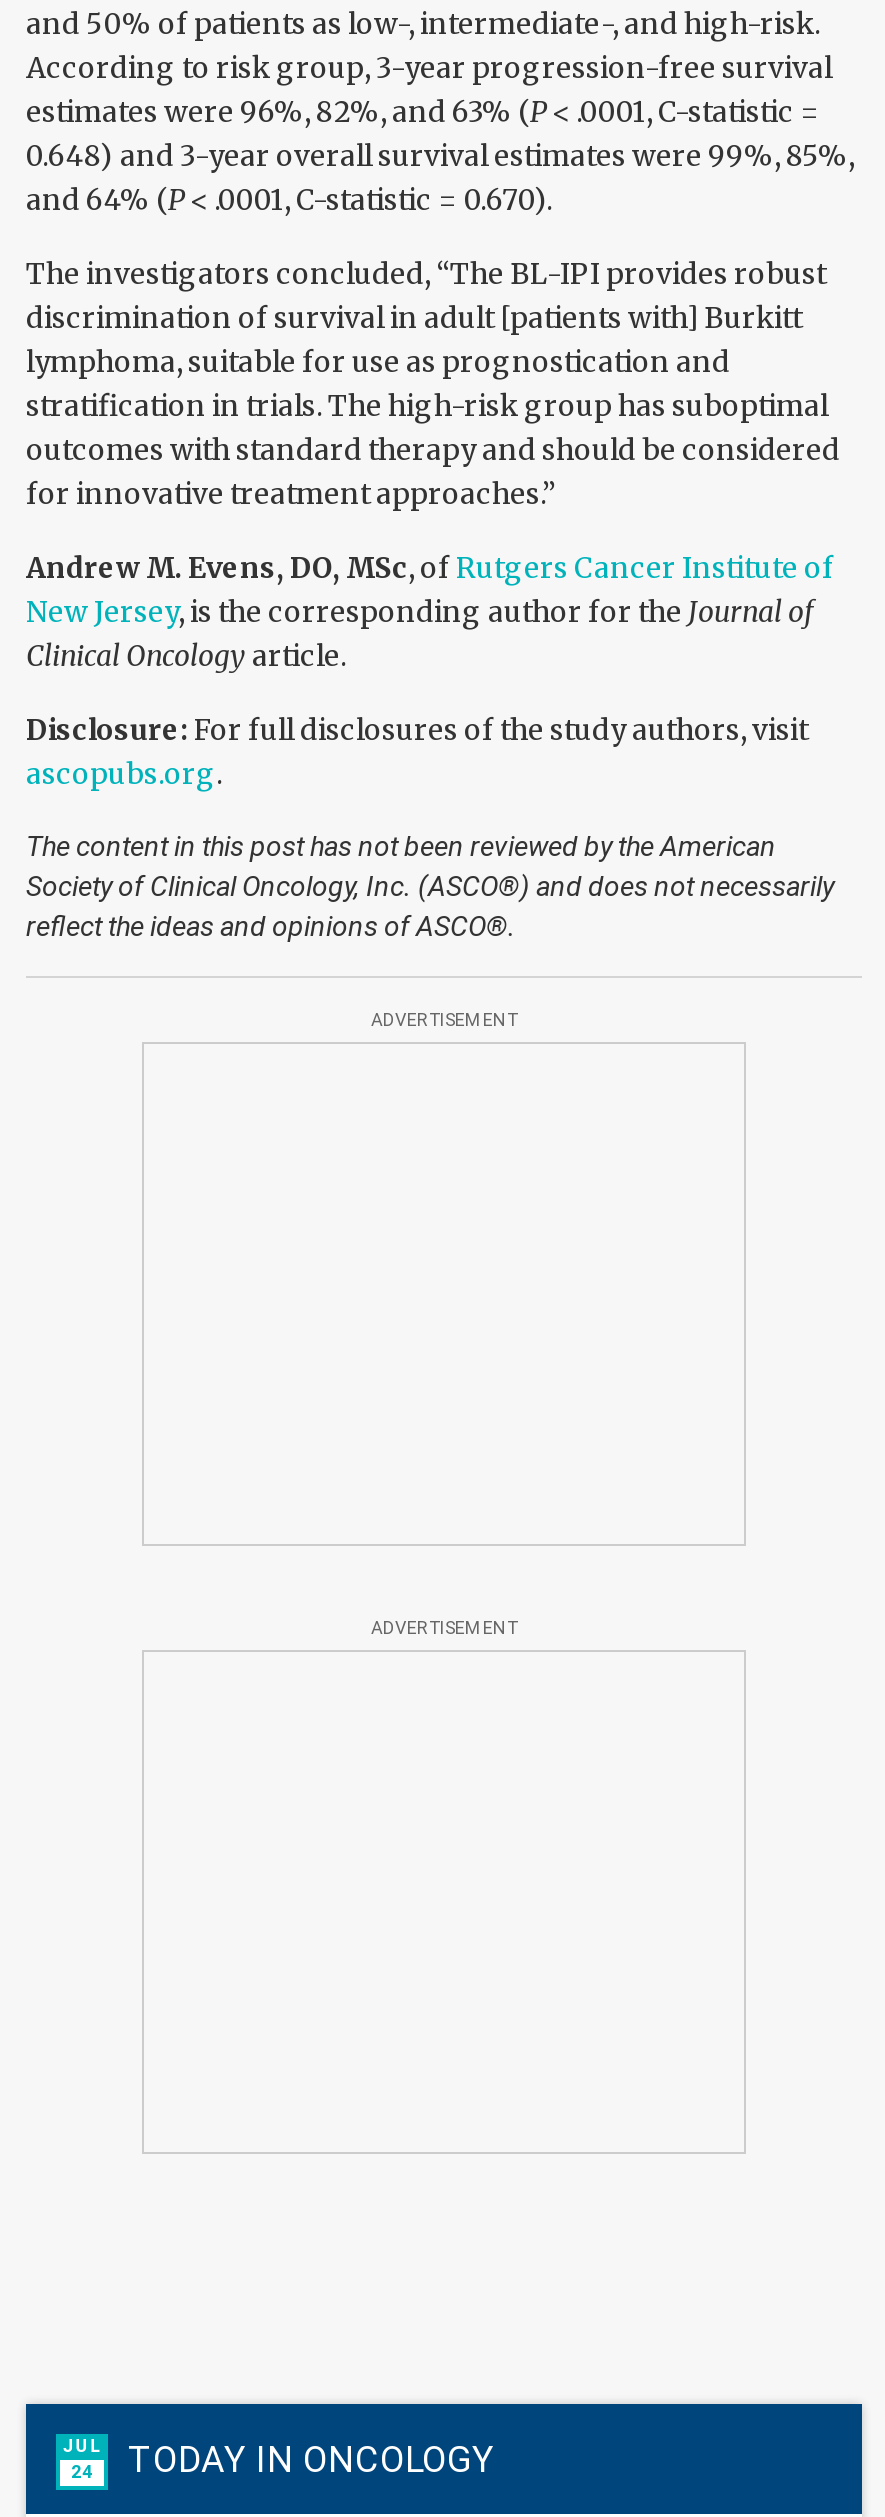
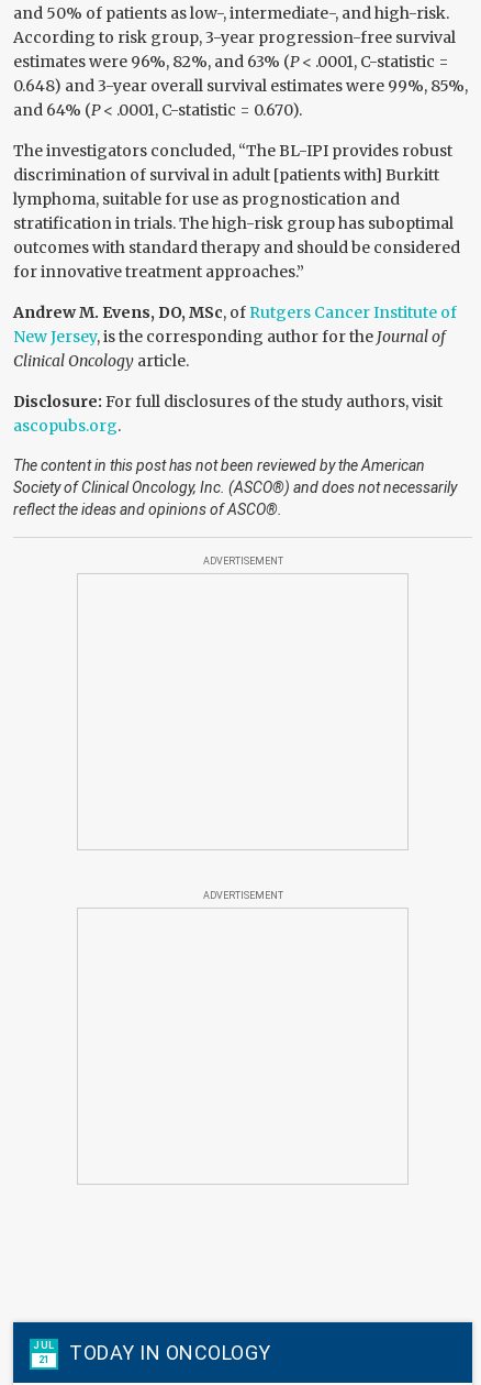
- JUL 24 TODAY IN ONCOLOGY
+ JUL 21 TODAY IN ONCOLOGY
